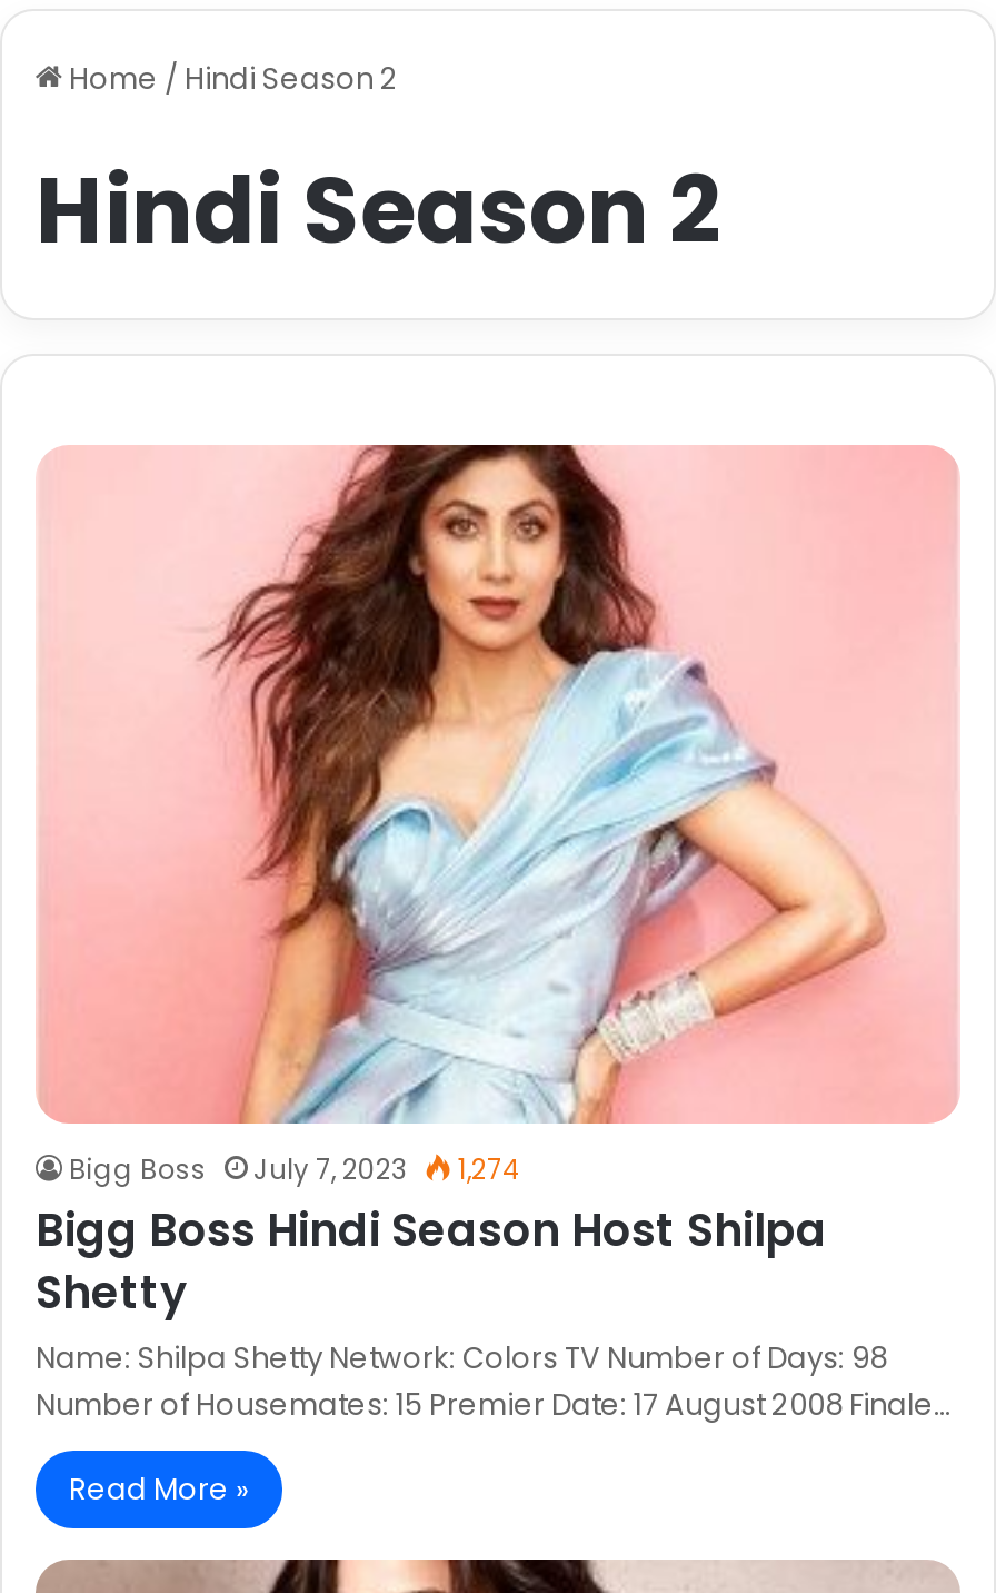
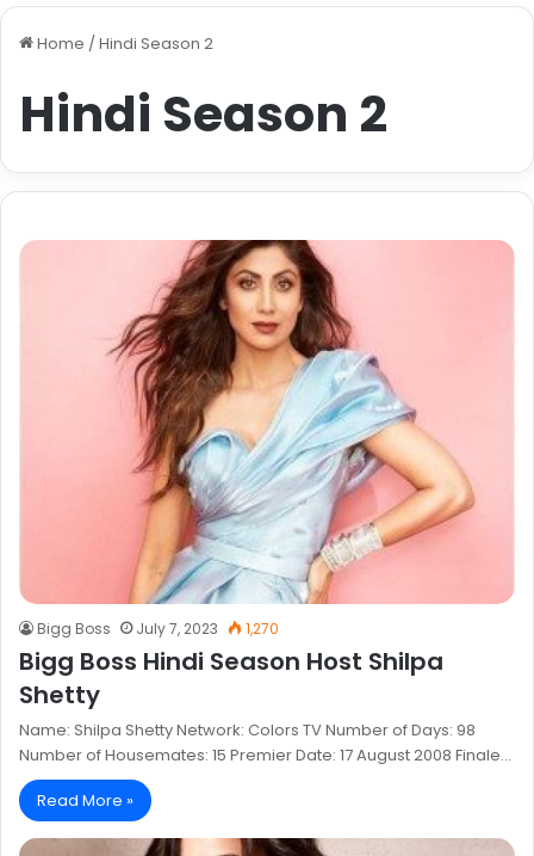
- Bigg Boss July 7, 2023 1,274
+ Bigg Boss July 7, 2023 1,270
